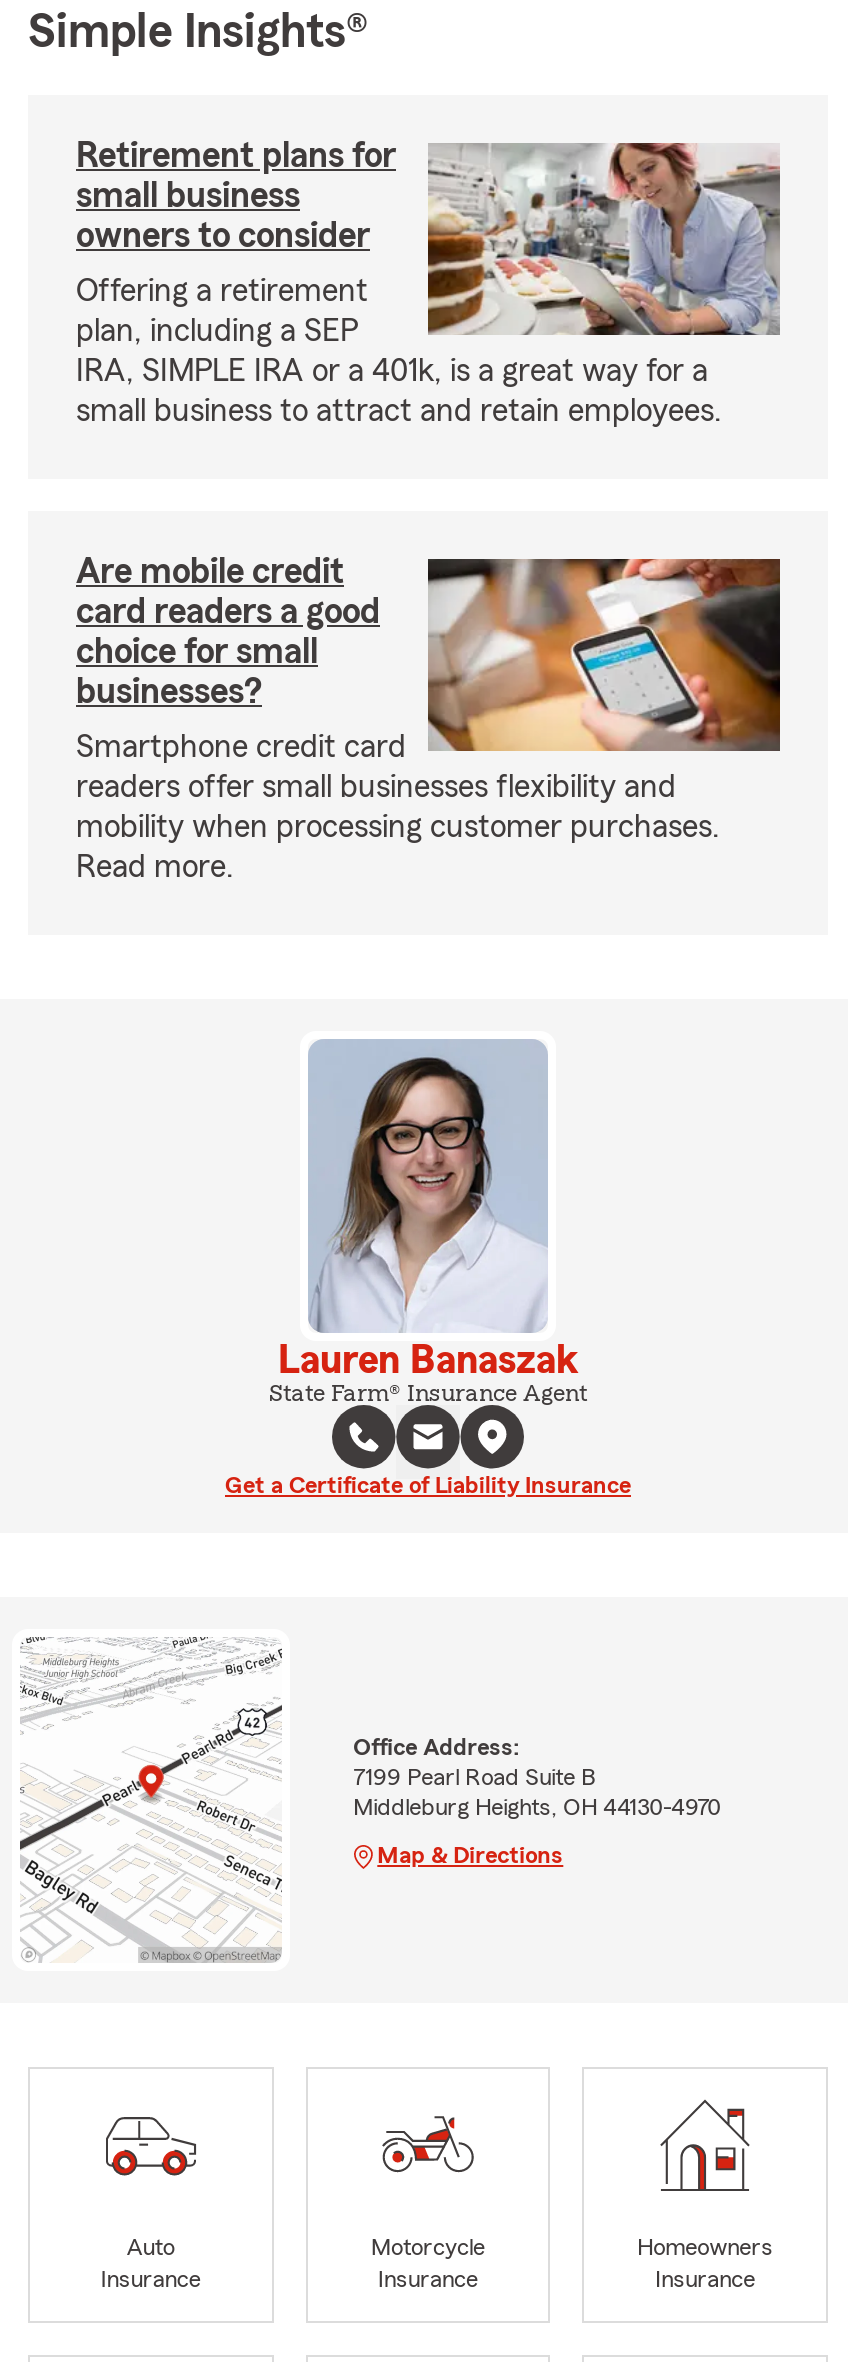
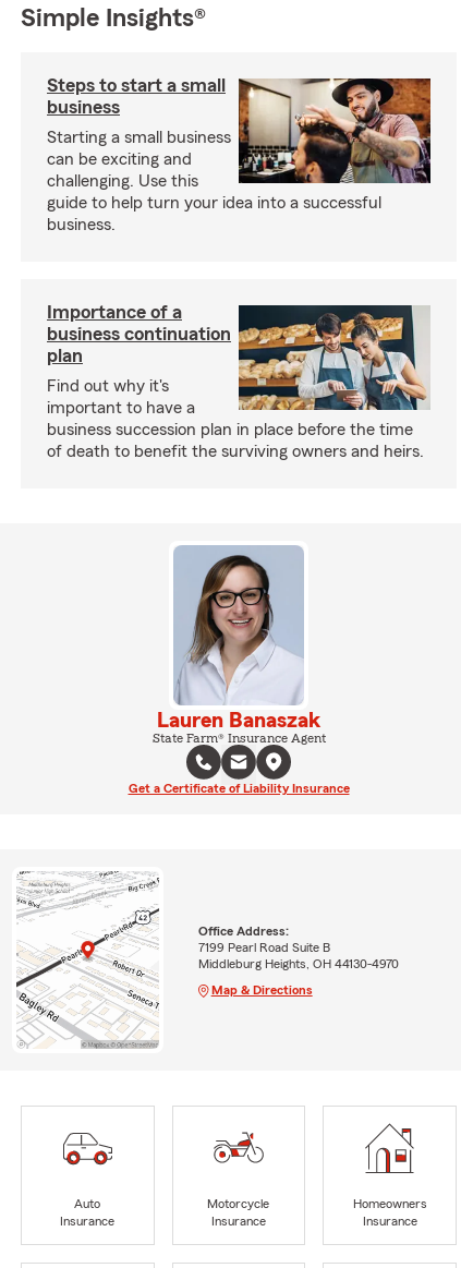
- Retirement plans for
- small business
- owners to consider
+ Steps to start a small
+ business

- [image]
- Offering a retirement
- plan, including a SEP
- IRA, SIMPLE IRA or a 401k, is a great way for a
- small business to attract and retain employees.
+ [image]
+ Starting a small business
+ can be exciting and
+ challenging. Use this
+ guide to help turn your idea into a successful
+ business.

- Are mobile credit
- card readers a good
- choice for small
- businesses?
+ Importance of a
+ business continuation
+ plan

- [image]
- Smartphone credit card
- readers offer small businesses flexibility and
- mobility when processing customer purchases.
- Read more.
+ [image]
+ Find out why it's
+ important to have a
+ business succession plan in place before the time
+ of death to benefit the surviving owners and heirs.
